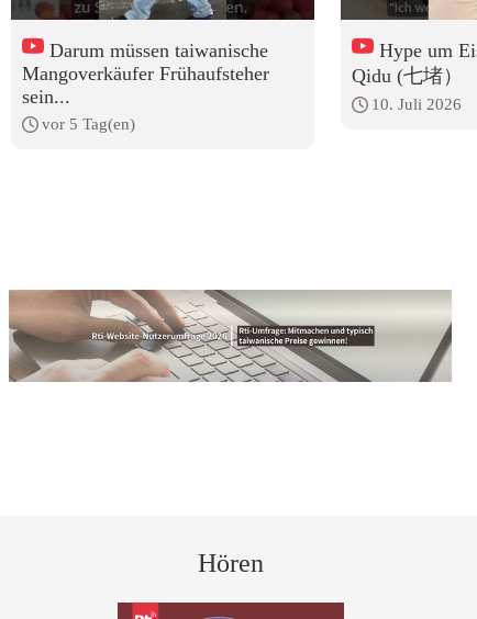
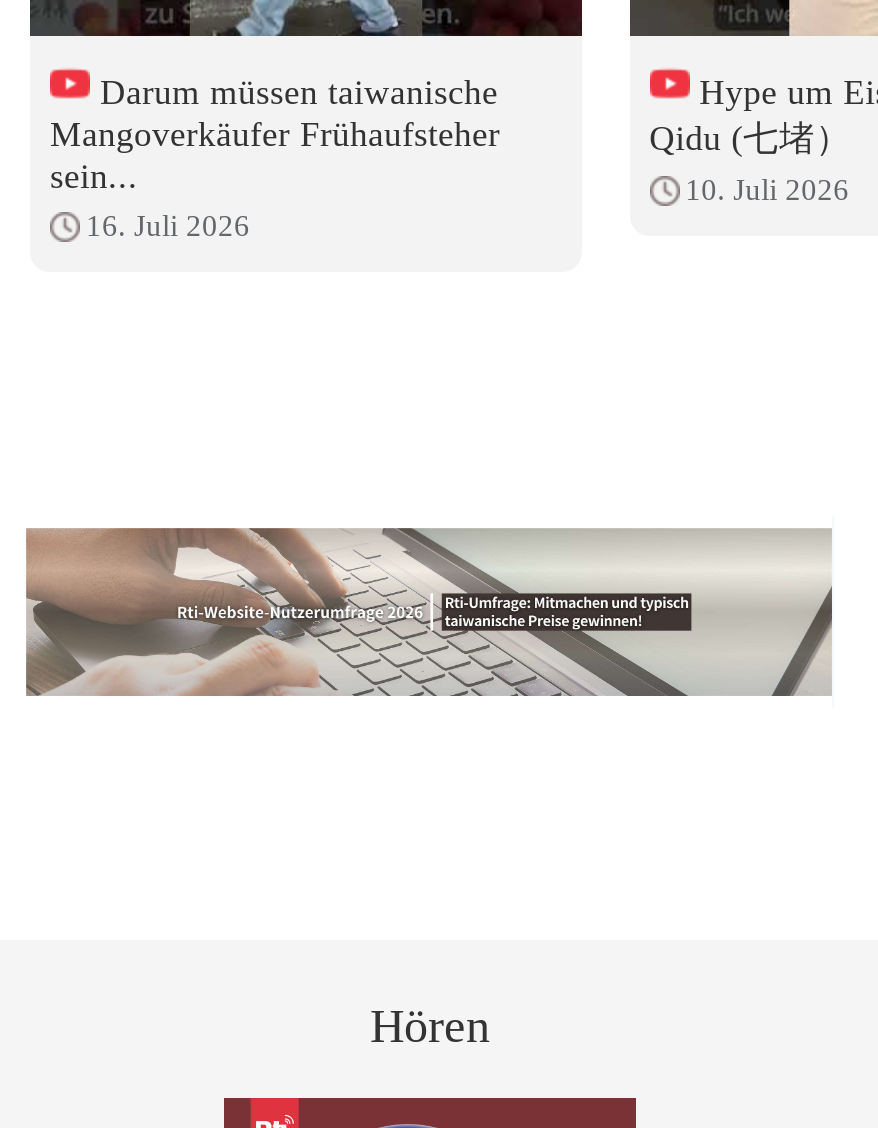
- vor 5 Tag(en)
+ 16. Juli 2026
